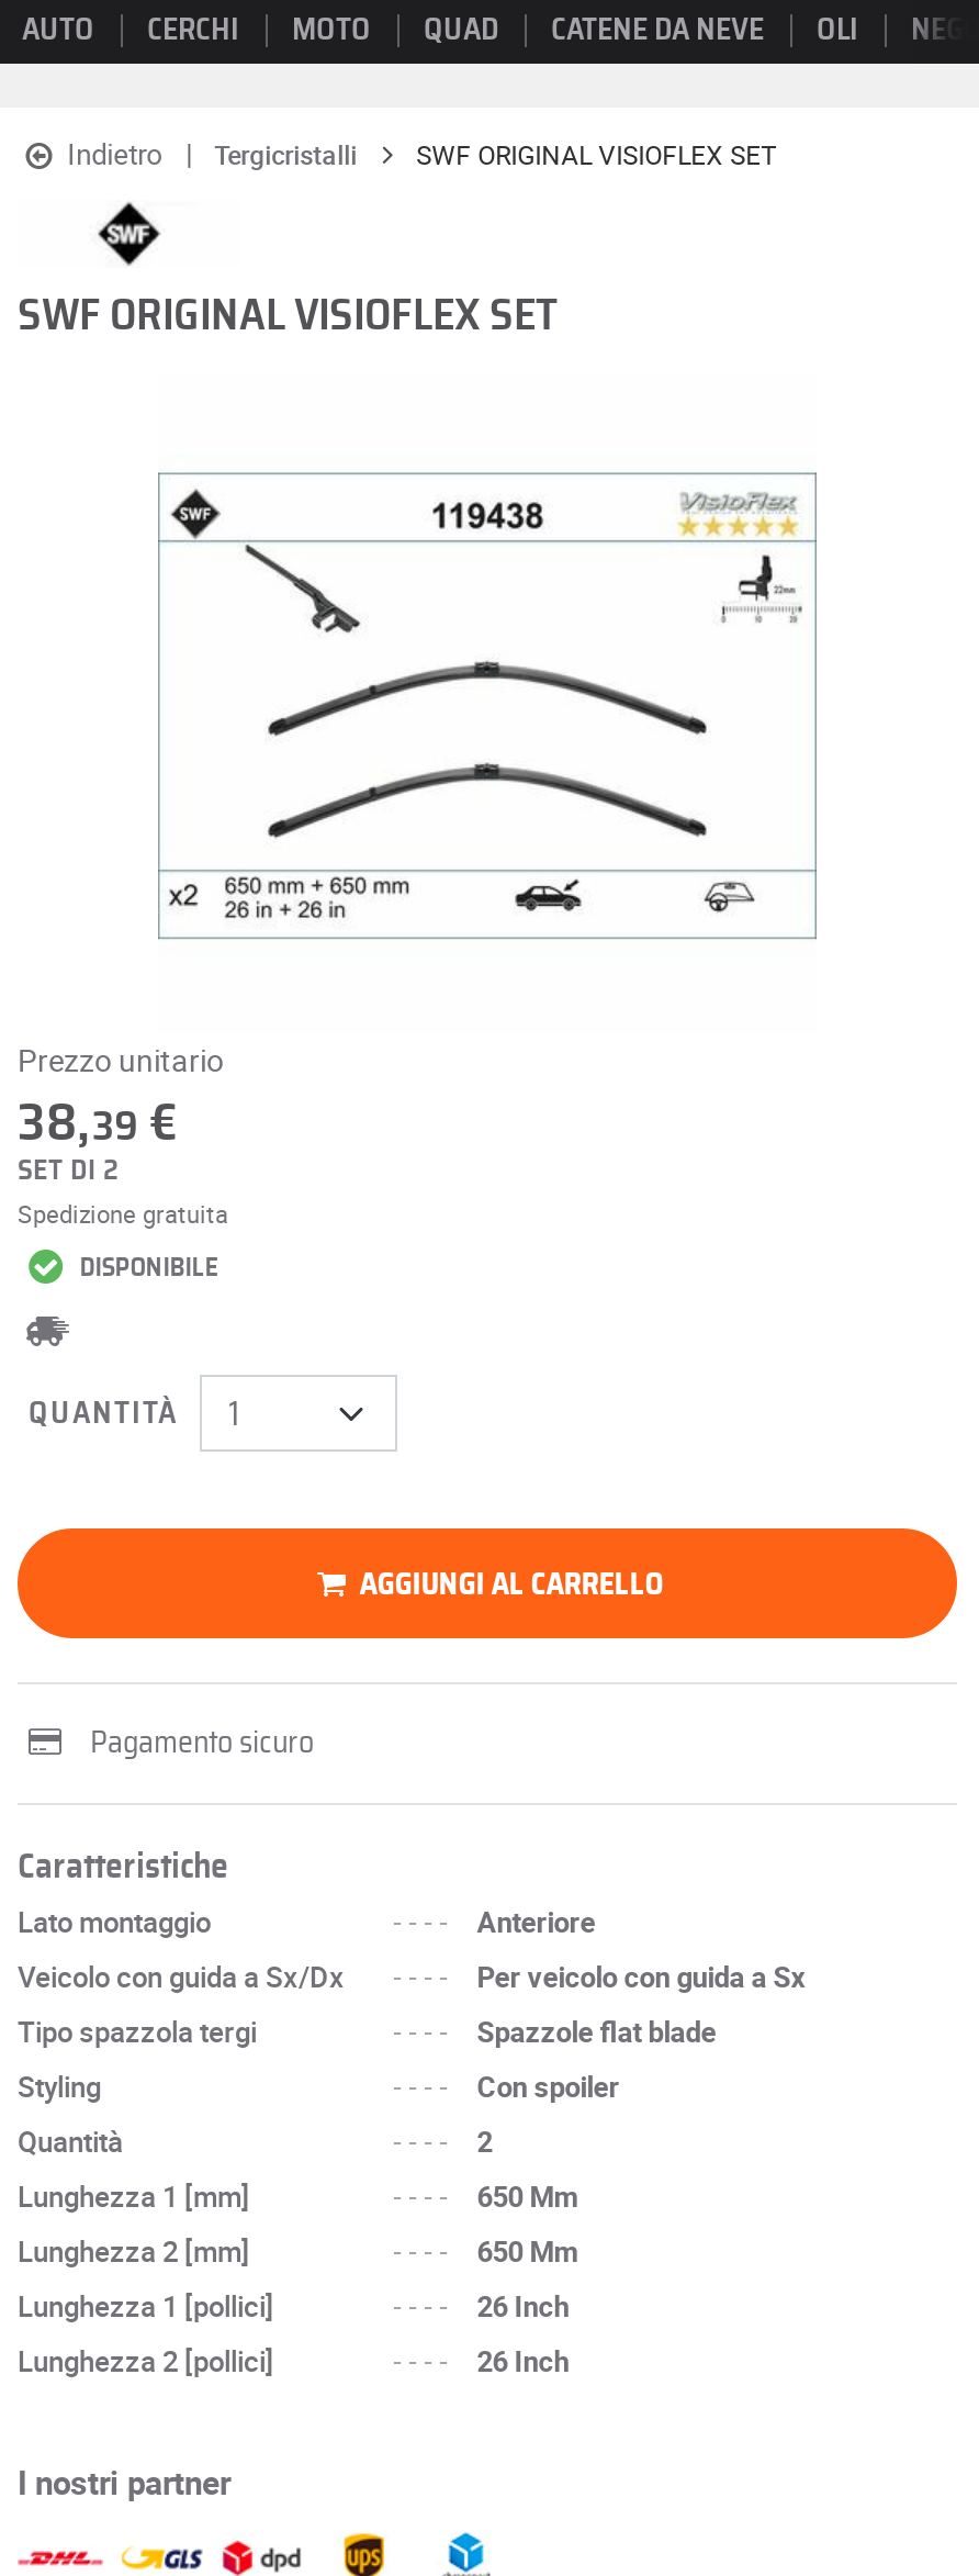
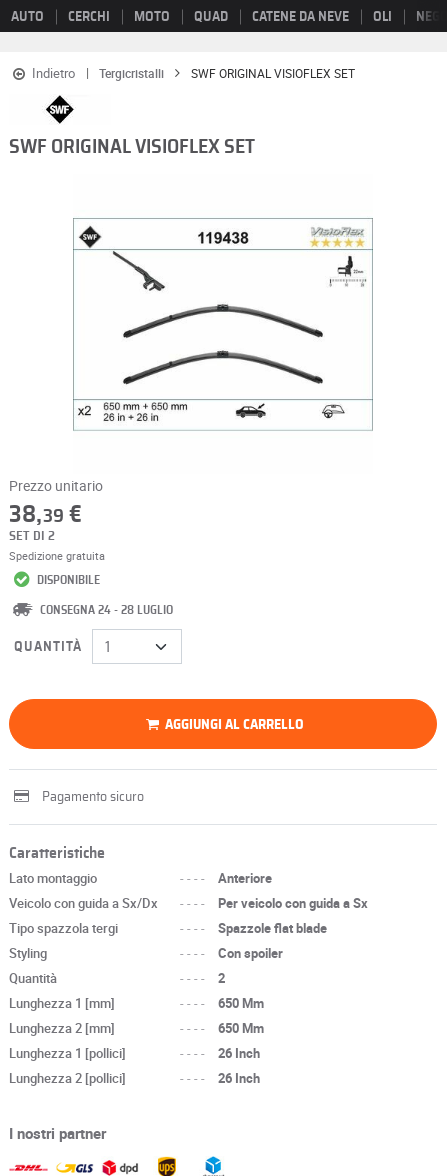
+ CONSEGNA 24 - 28 LUGLIO
